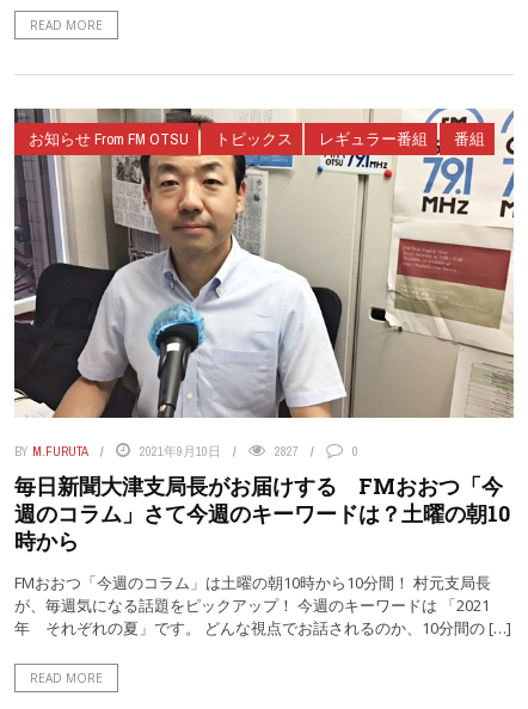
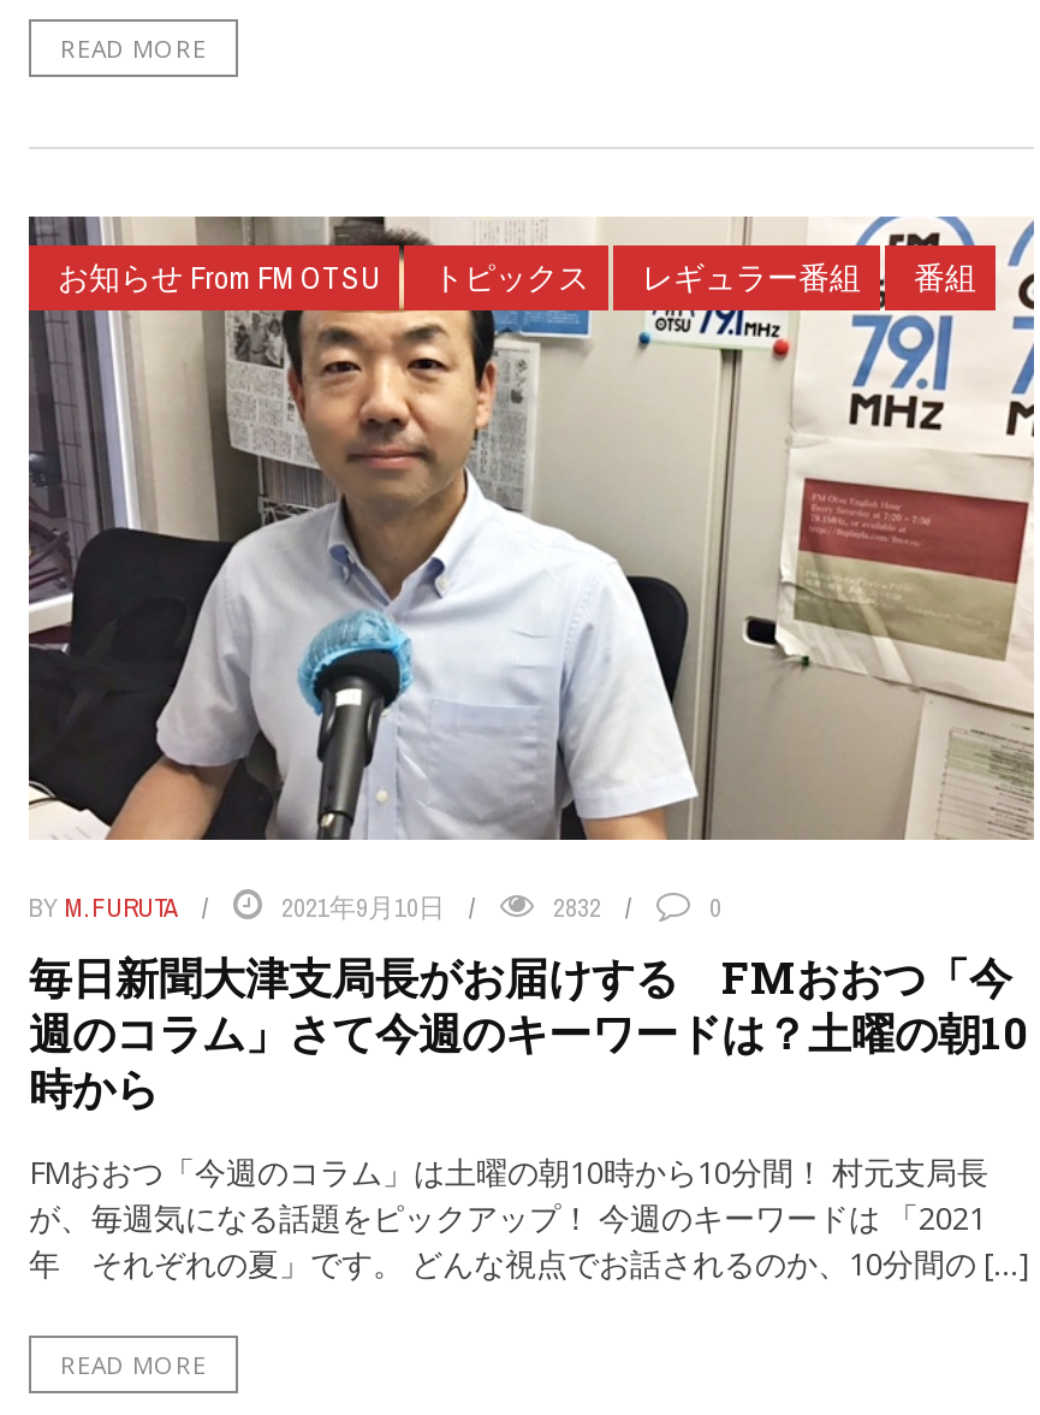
- 2827
+ 2832
